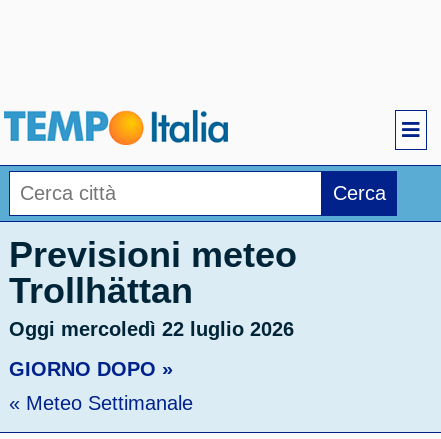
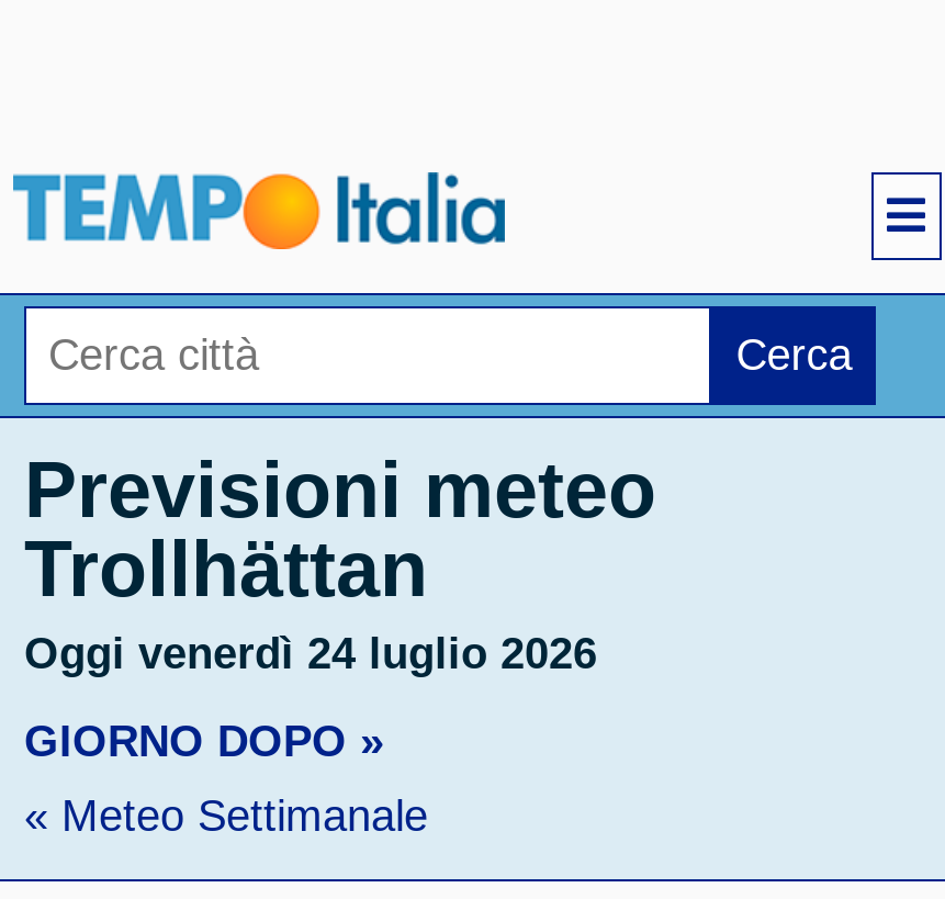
- Oggi mercoledì 22 luglio 2026
+ Oggi venerdì 24 luglio 2026
